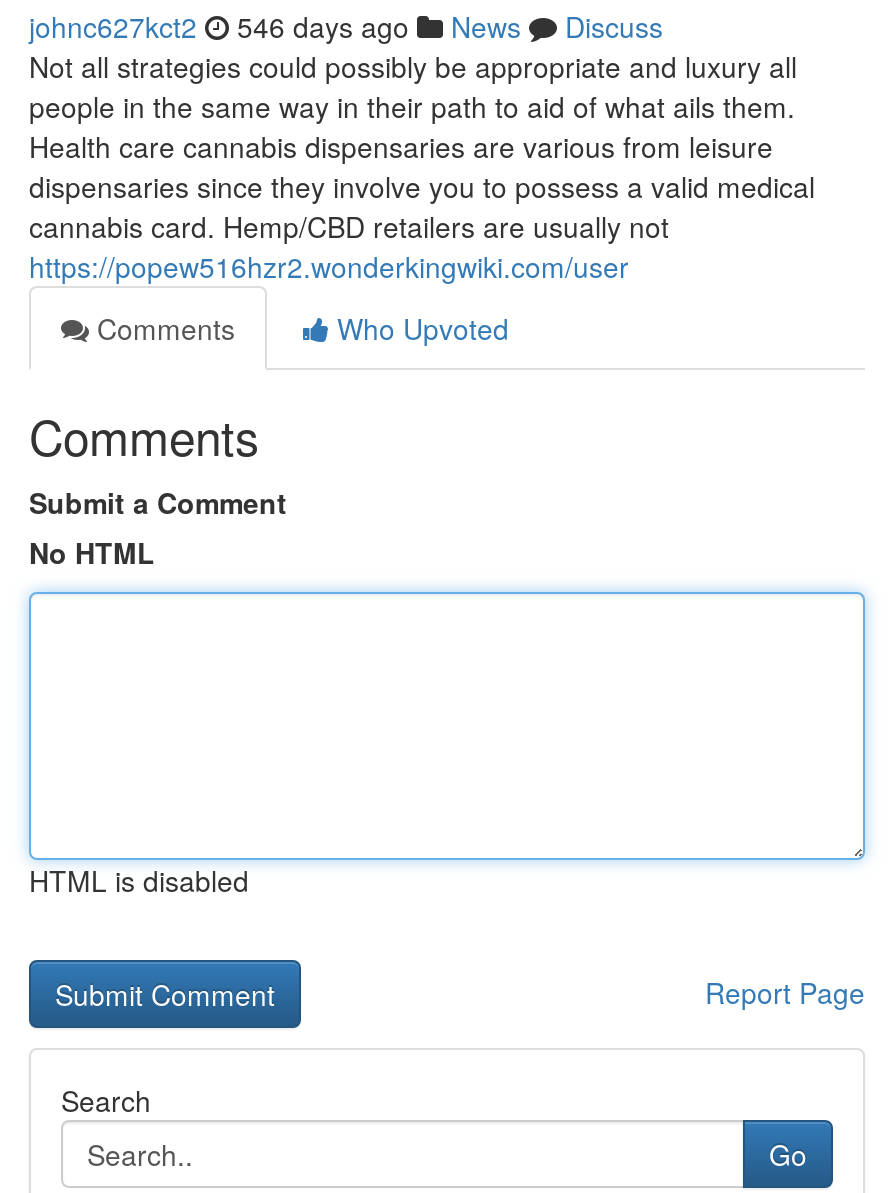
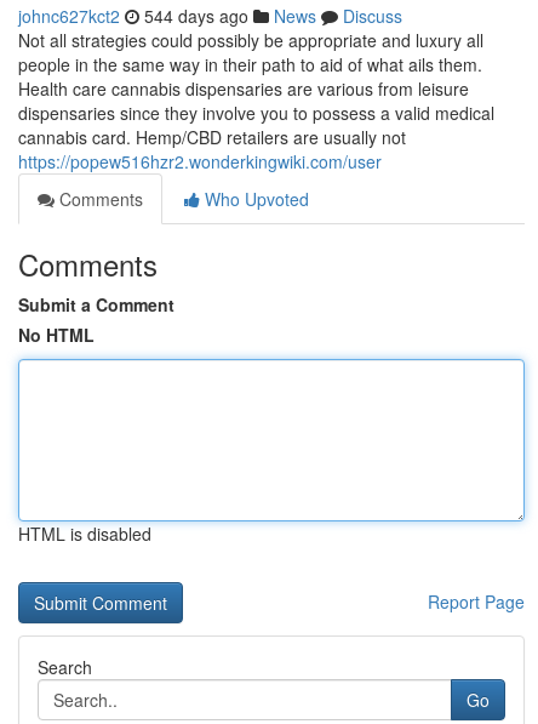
- johnc627kct2 546 days ago News Discuss
+ johnc627kct2 544 days ago News Discuss
